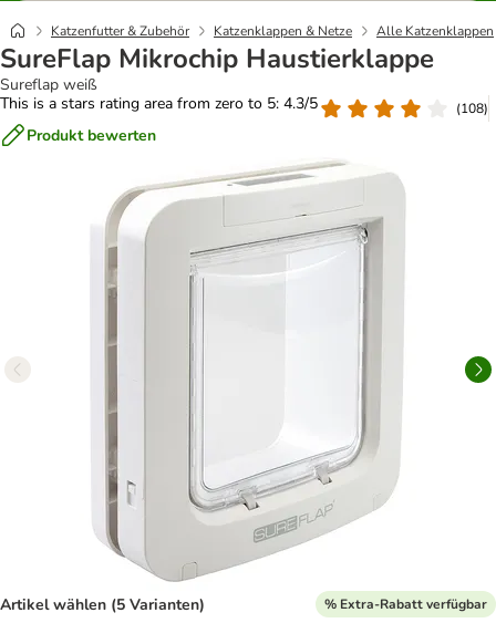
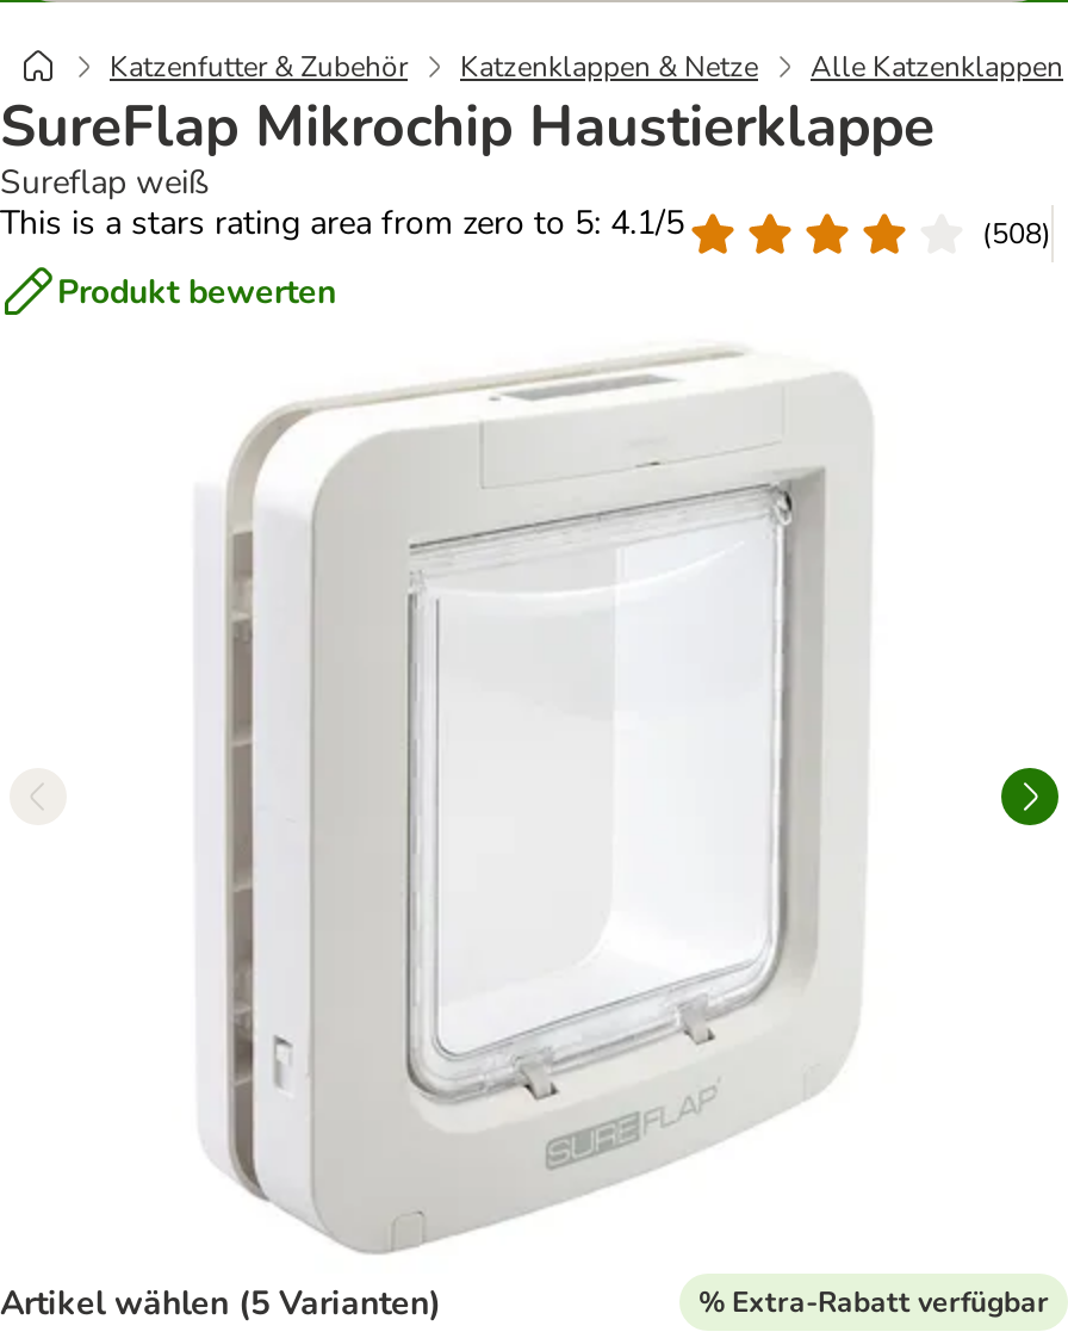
- This is a stars rating area from zero to 5: 4.3/5
+ This is a stars rating area from zero to 5: 4.1/5

- (108)
+ (508)
